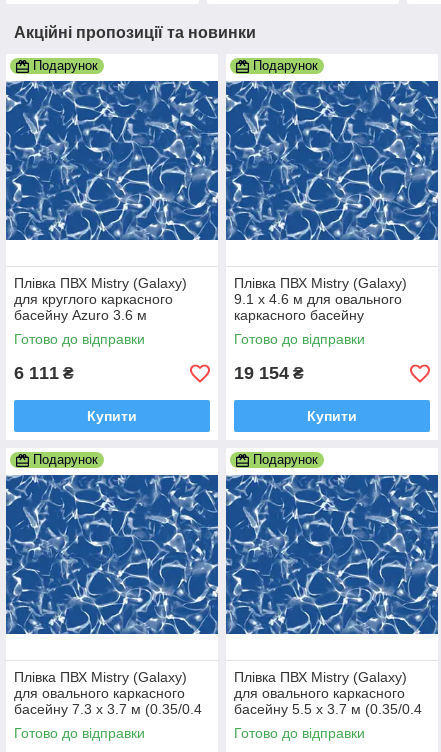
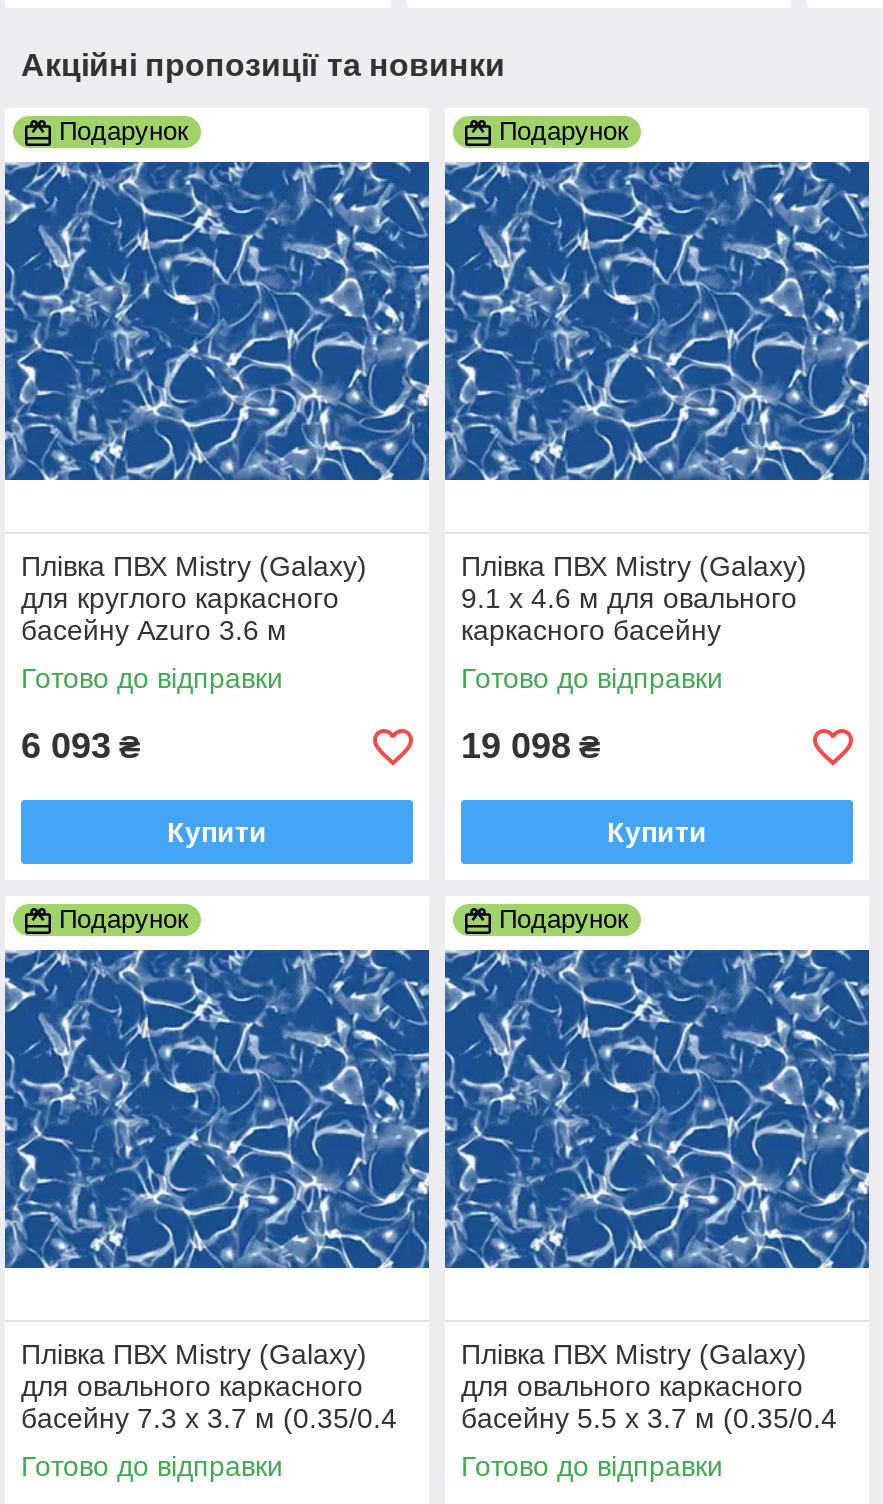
- 6 111 ₴
+ 6 093 ₴

- 19 154 ₴
+ 19 098 ₴
